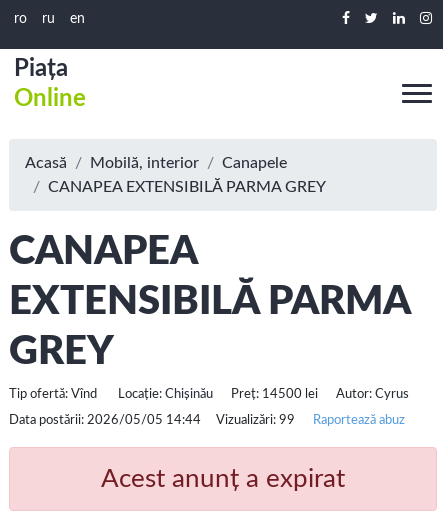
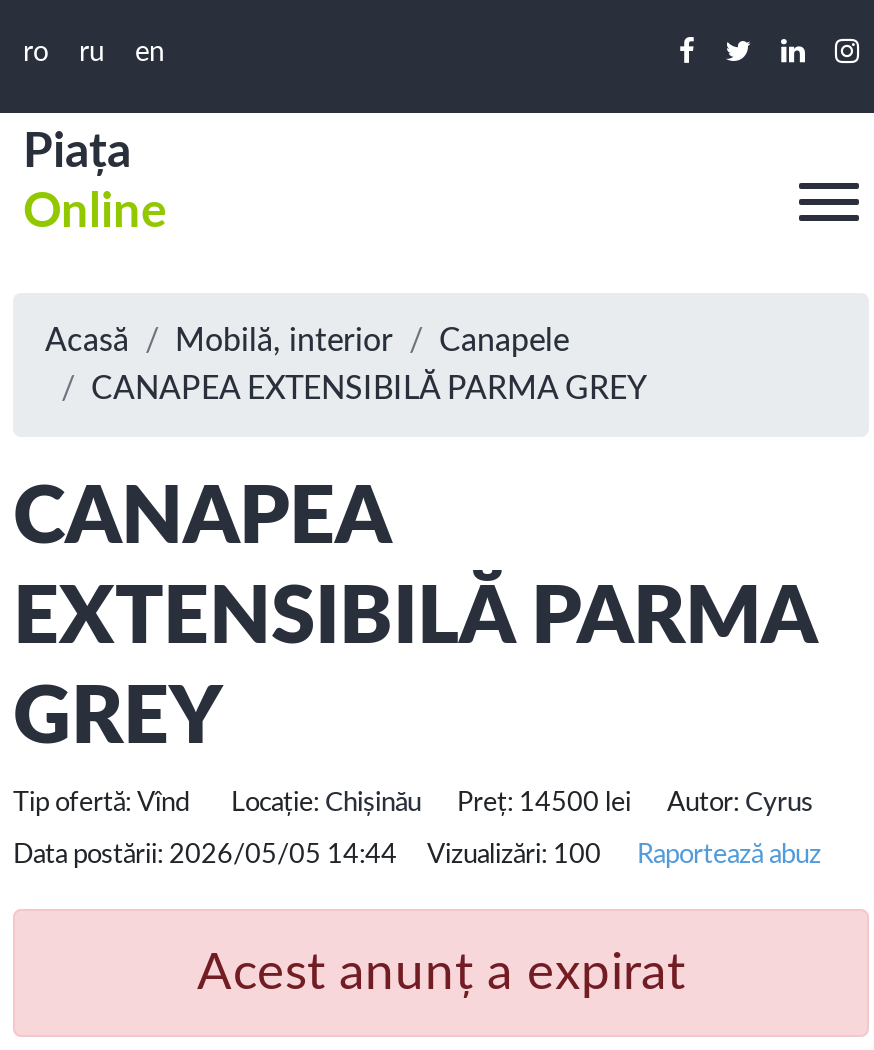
- Data postării: 2026/05/05 14:44 Vizualizări: 99 Raportează abuz
+ Data postării: 2026/05/05 14:44 Vizualizări: 100 Raportează abuz
